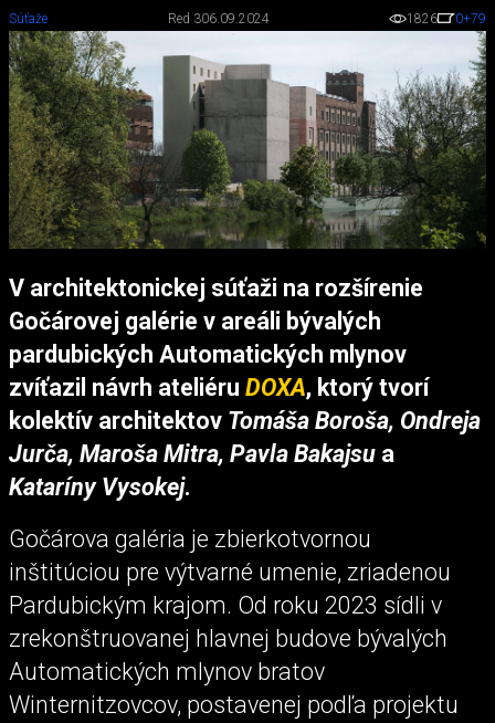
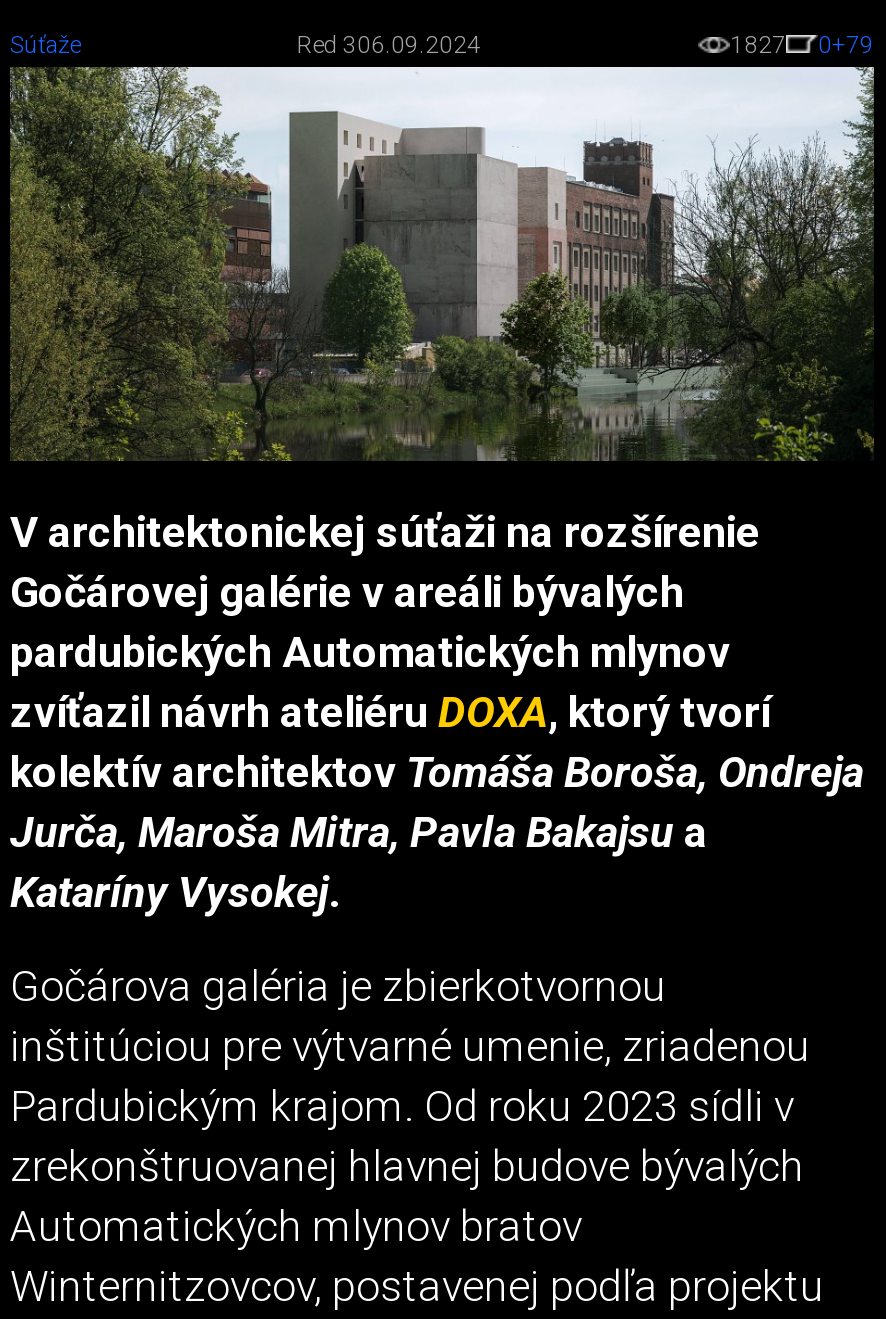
- 1826 0+79
+ 1827 0+79
